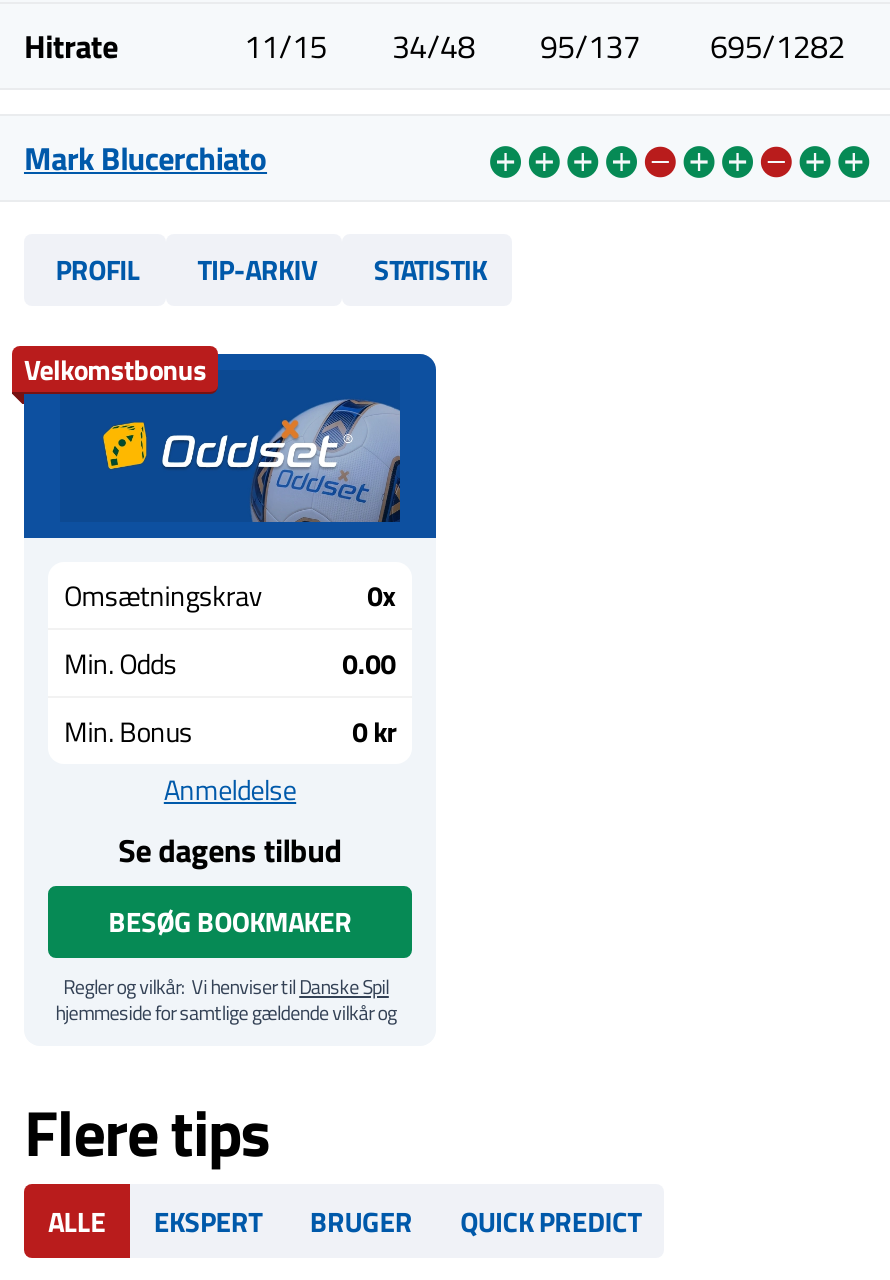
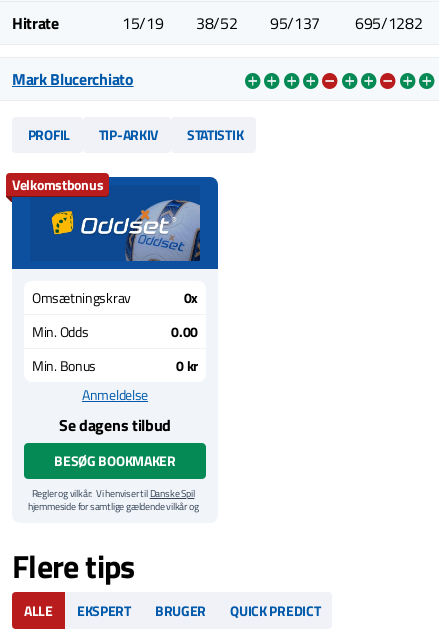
- 11/15
+ 15/19

- 34/48
+ 38/52
